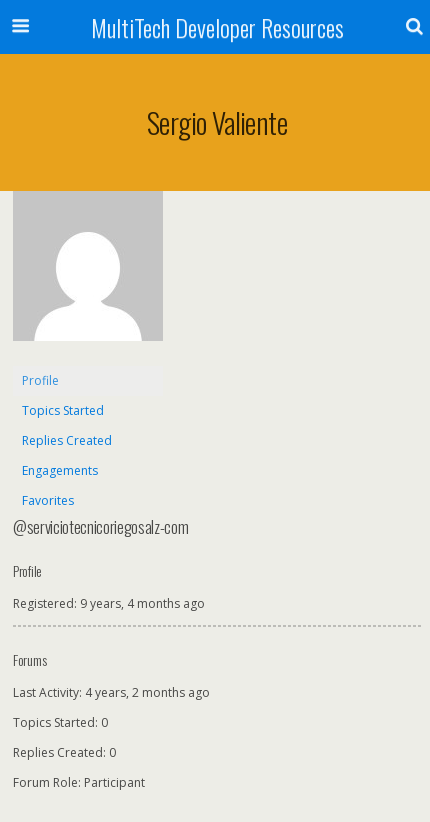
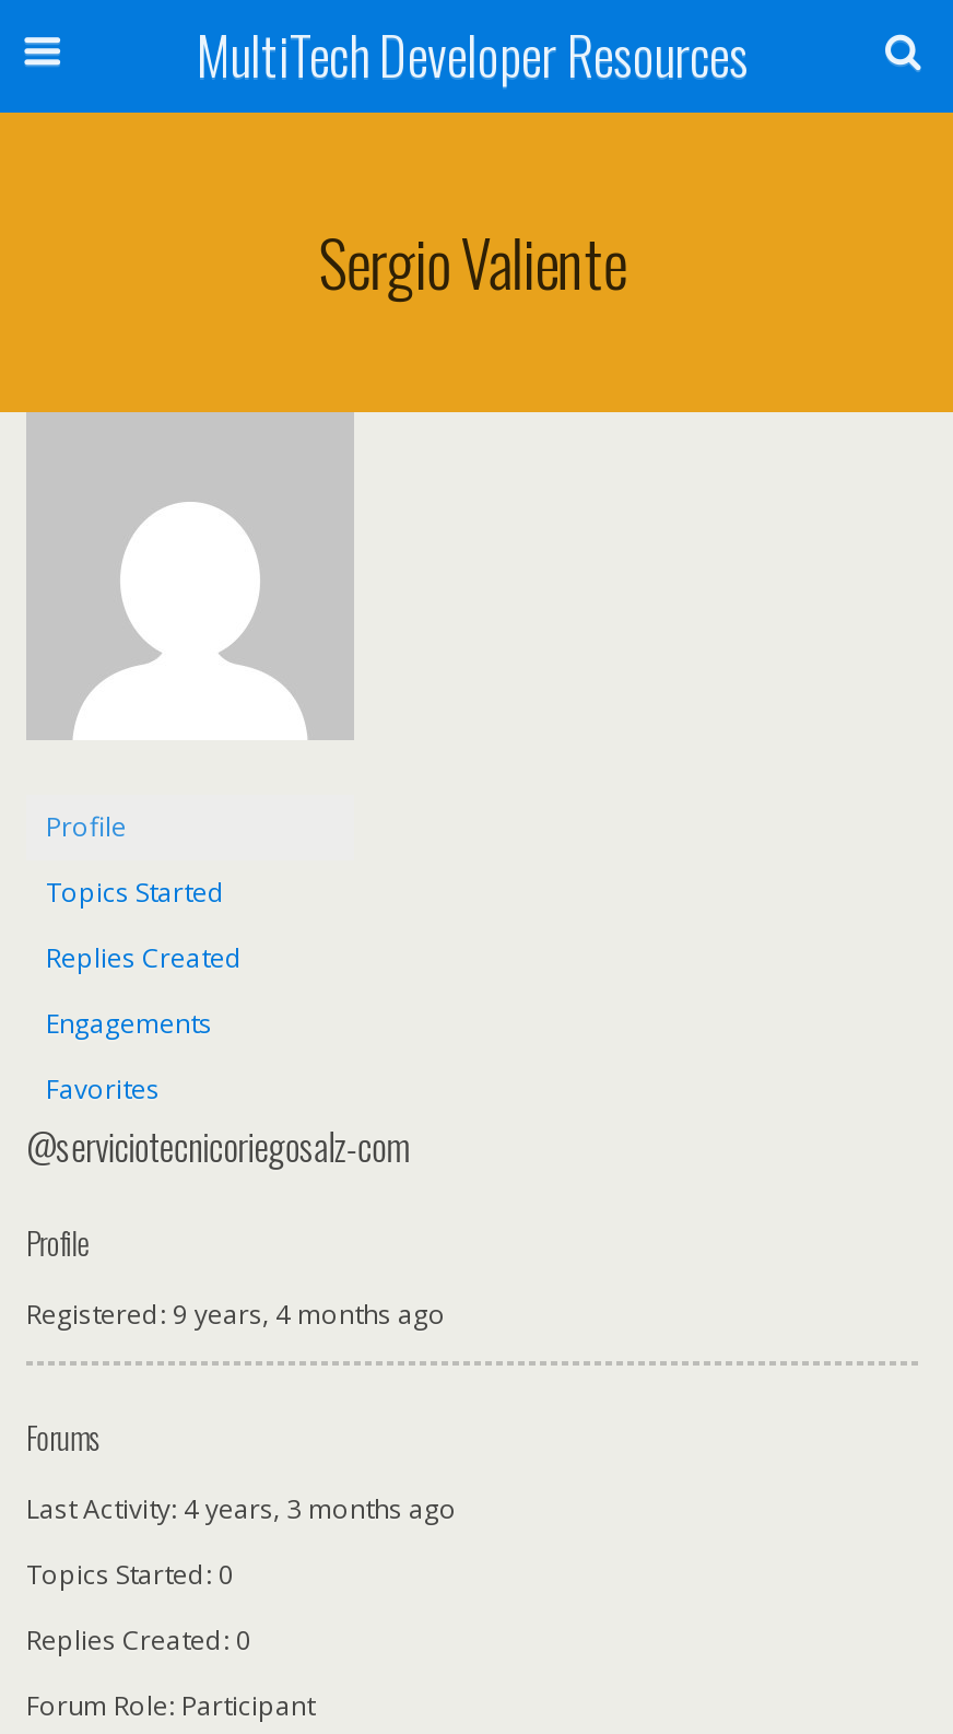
- Last Activity: 4 years, 2 months ago
+ Last Activity: 4 years, 3 months ago
